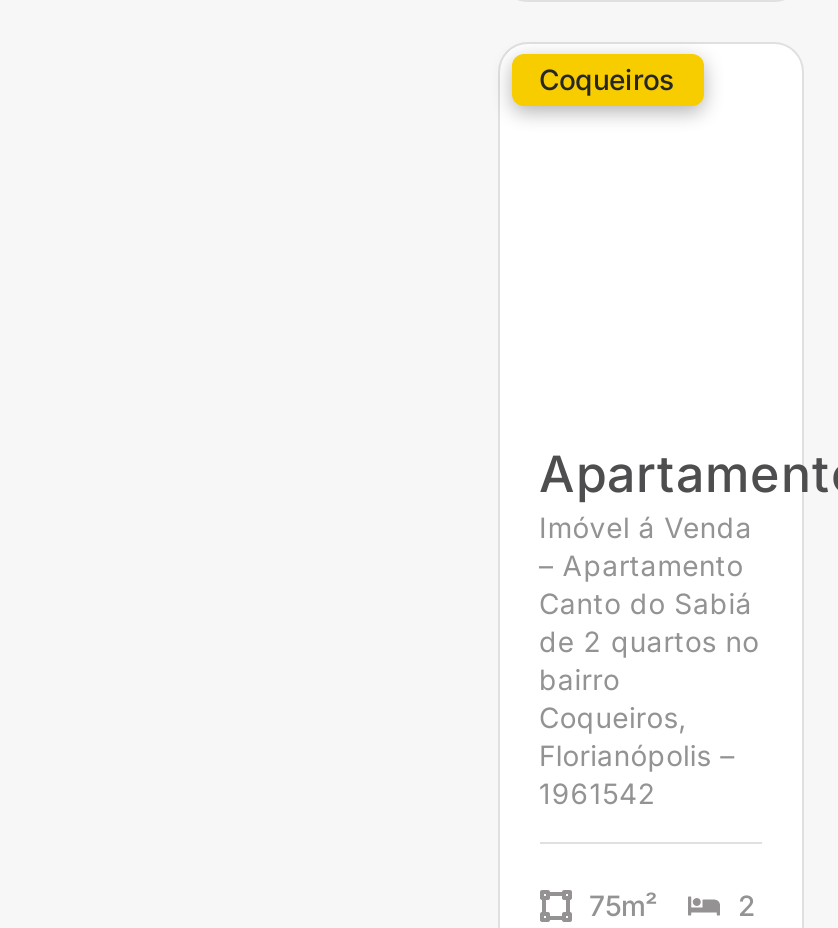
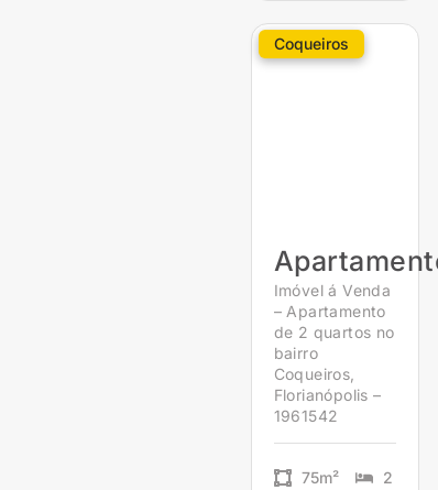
- Canto do Sabiá
